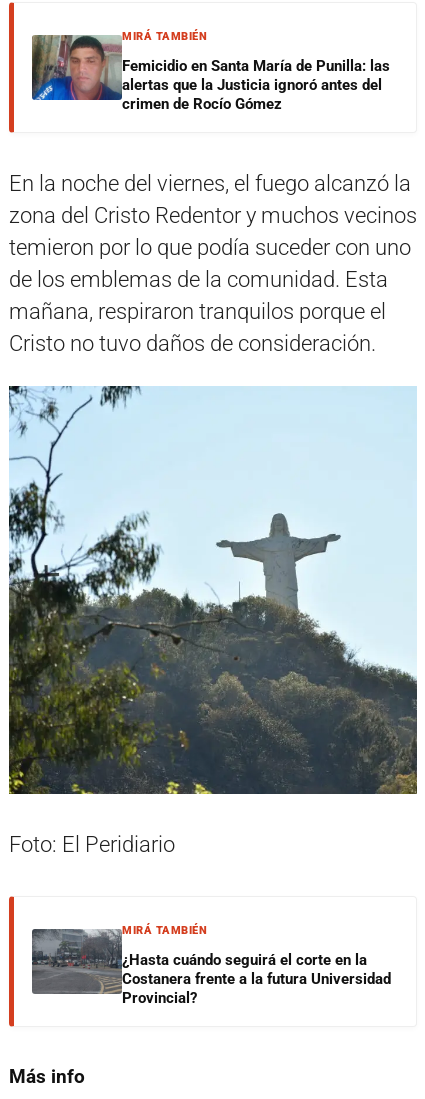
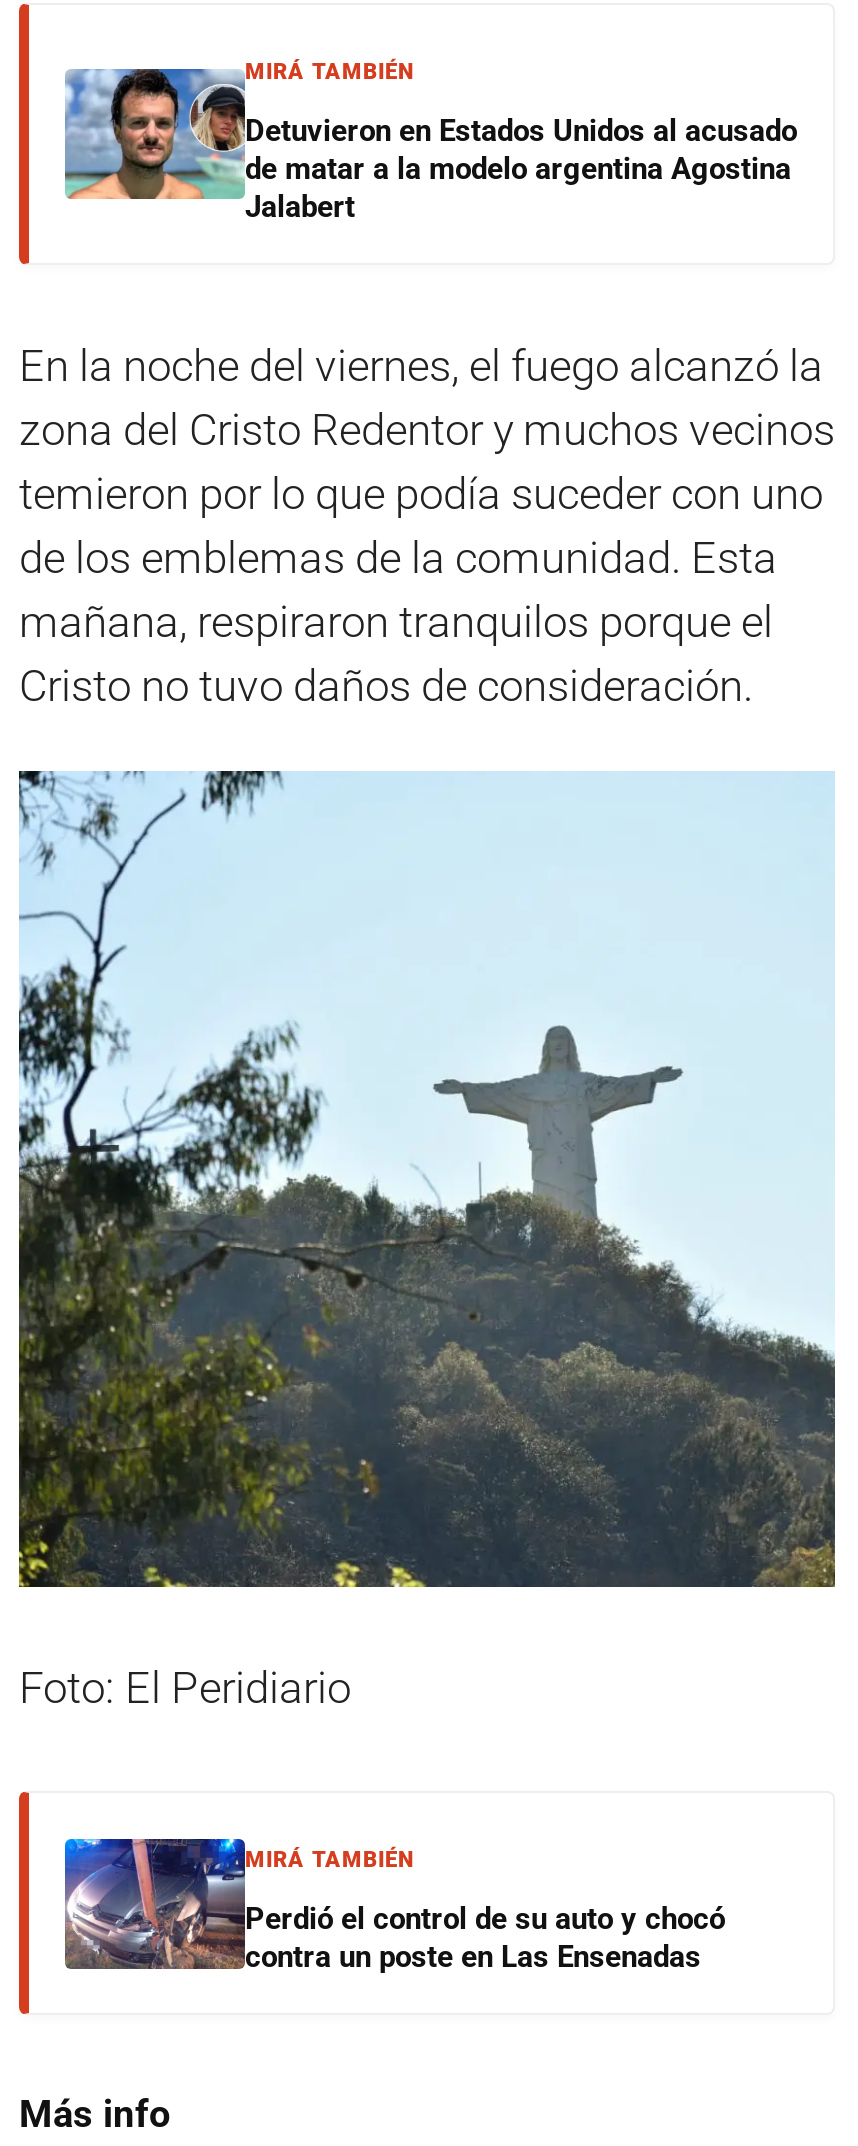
- [image]
- Femicidio en Santa María de Punilla: las
- alertas que la Justicia ignoró antes del
- crimen de Rocío Gómez
+ [image]
+ Detuvieron en Estados Unidos al acusado
+ de matar a la modelo argentina Agostina
+ Jalabert

- [image]
- ¿Hasta cuándo seguirá el corte en la
- Costanera frente a la futura Universidad
- Provincial?
+ [image]
+ Perdió el control de su auto y chocó
+ contra un poste en Las Ensenadas
